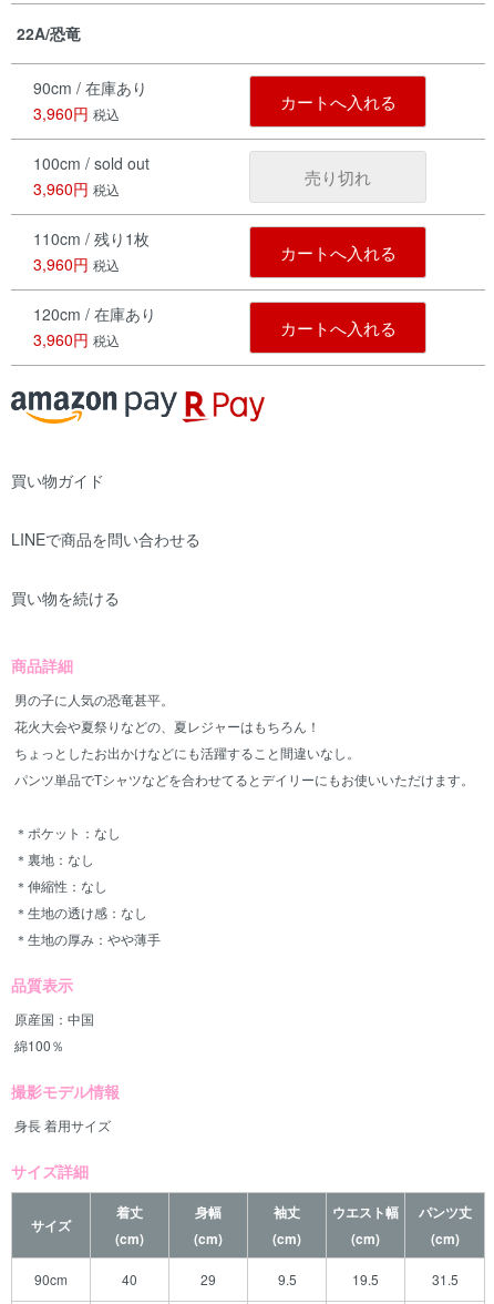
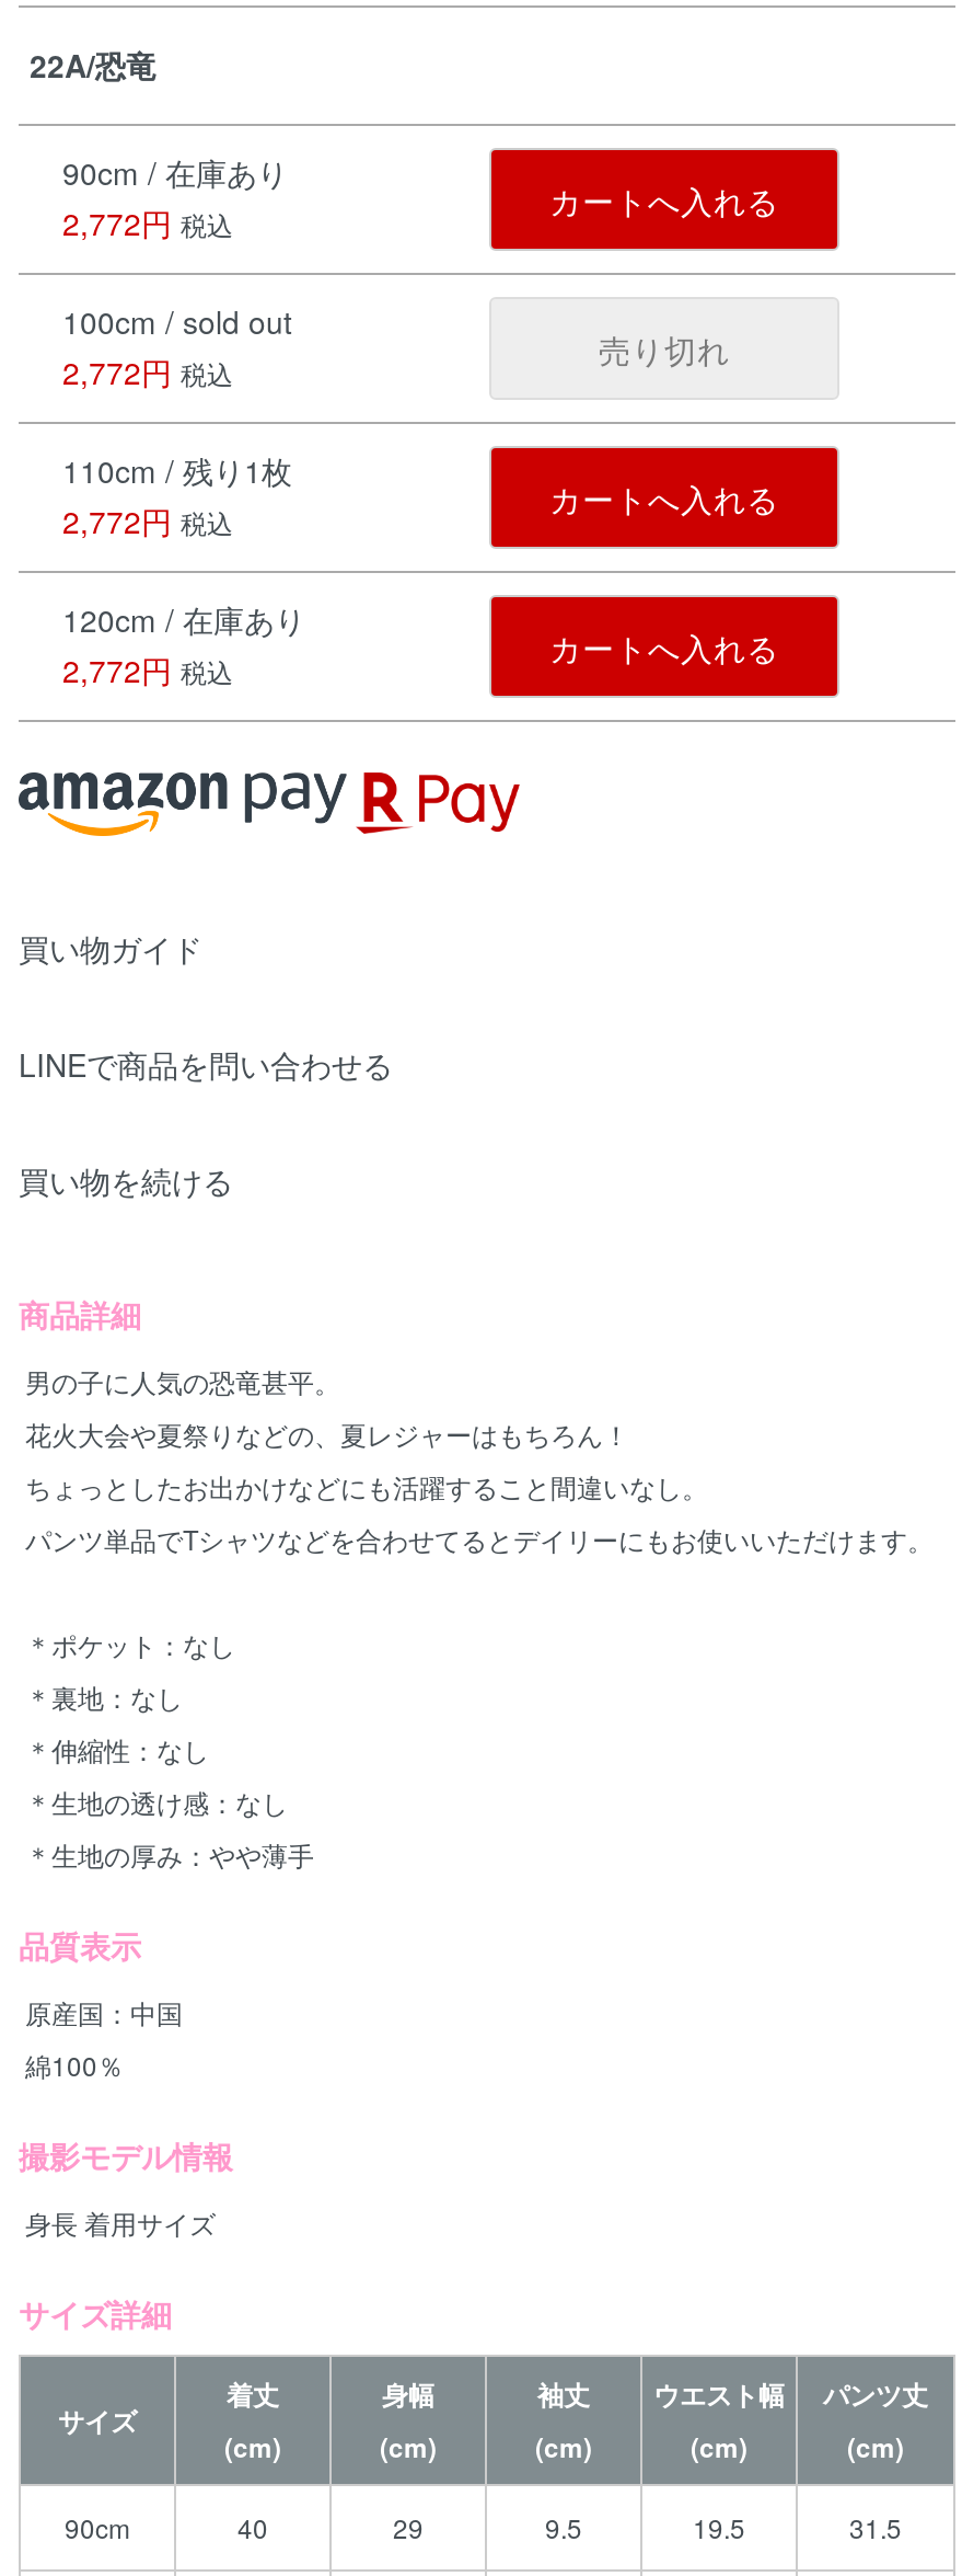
- 3,960円 税込
+ 2,772円 税込

- 3,960円 税込
+ 2,772円 税込

- 3,960円 税込
+ 2,772円 税込

- 3,960円 税込
+ 2,772円 税込
